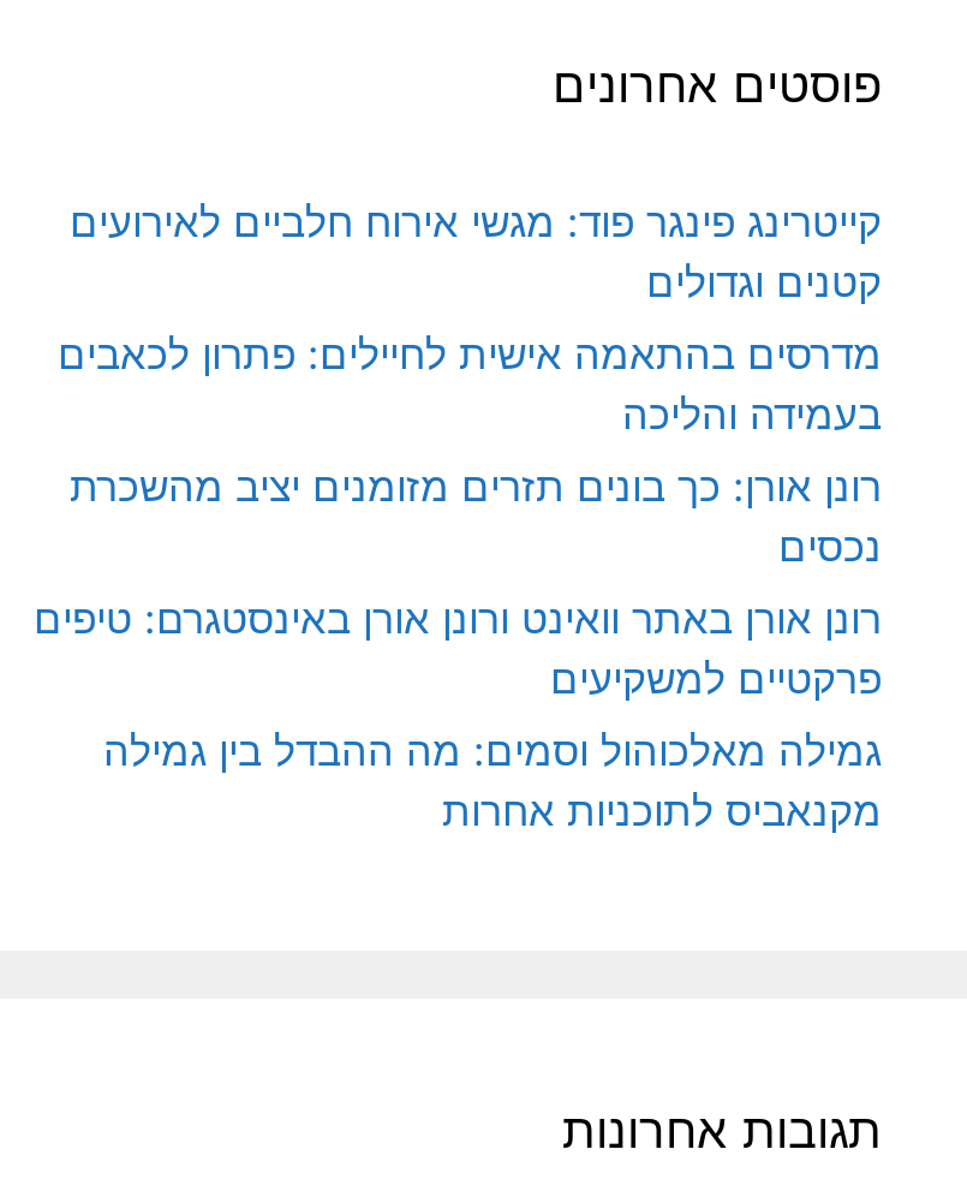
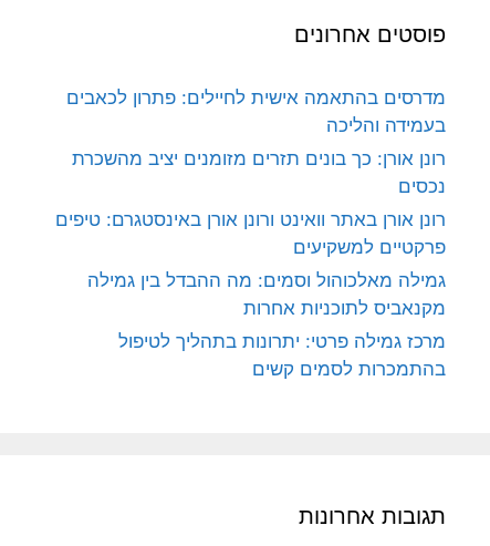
- קייטרינג פינגר פוד: מגשי אירוח חלביים לאירועים
- קטנים וגדולים

moved up: מדרסים בהתאמה אישית לחיילים: פתרון לכאבים | בעמידה והליכה | רונן אורן: כך בונים תזרים מזומנים יציב מהשכרת | נכסים | רונן אורן באתר וואינט ורונן אורן באינסטגרם: טיפים | פרקטיים למשקיעים | גמילה מאלכוהול וסמים: מה ההבדל בין גמילה | מקנאביס לתוכניות אחרות

+ מרכז גמילה פרטי: יתרונות בתהליך לטיפול
+ בהתמכרות לסמים קשים
